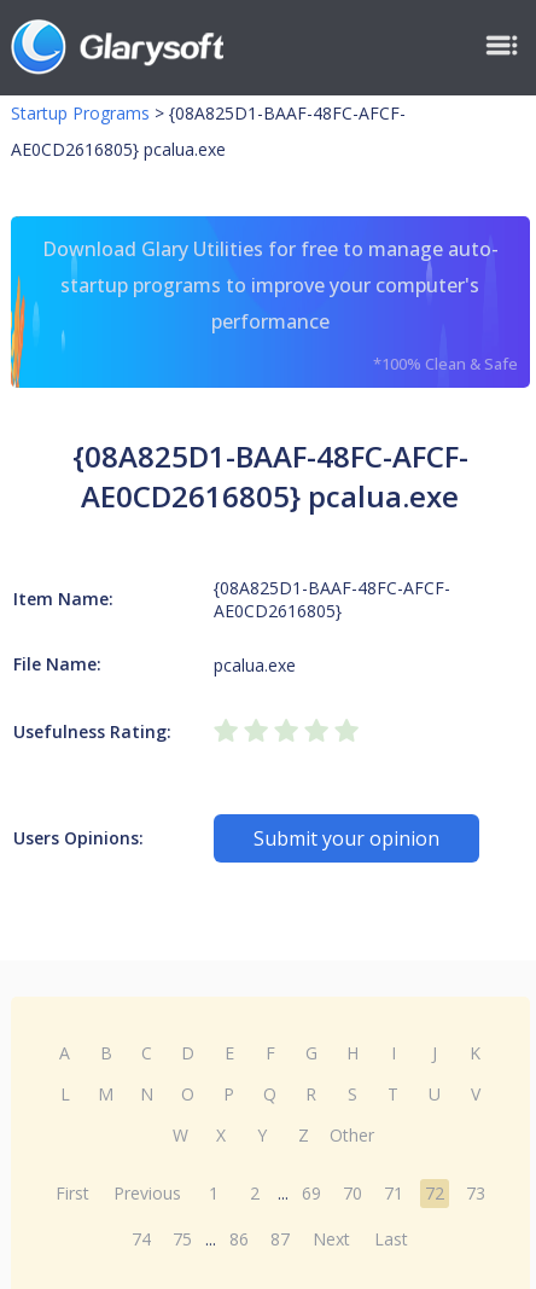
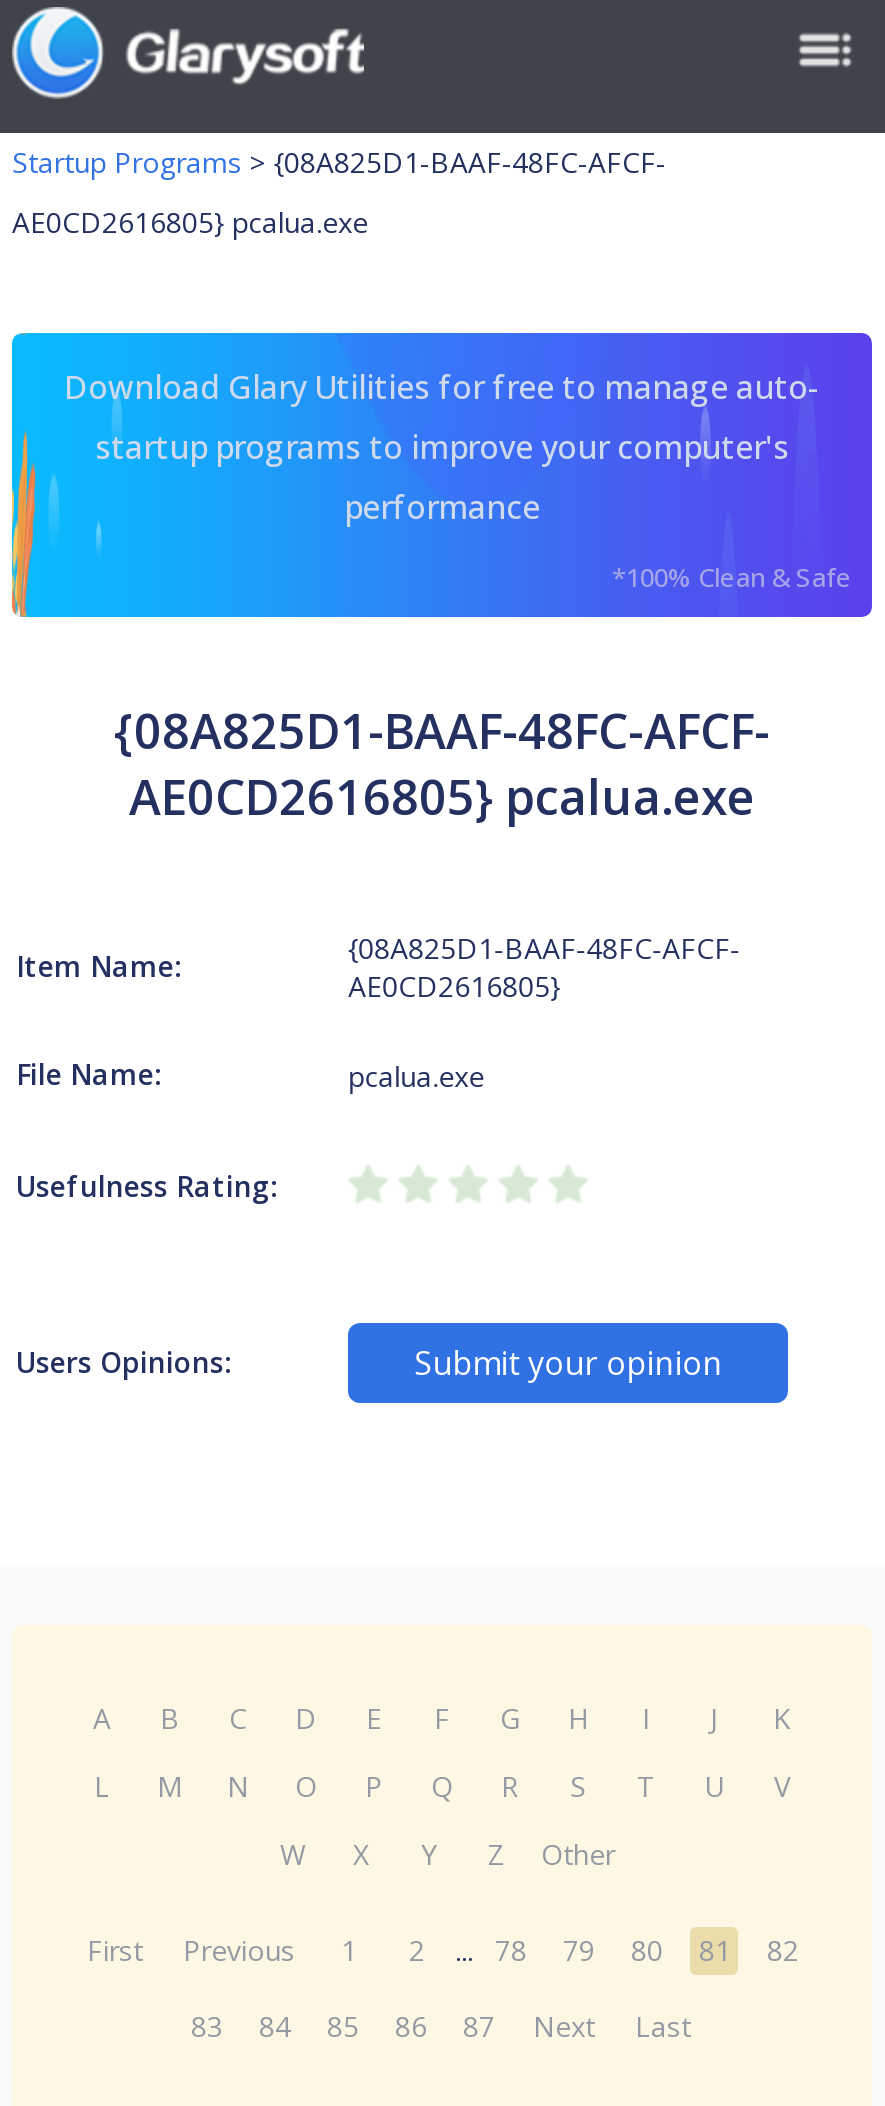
- 2 ... 69
- 70
- 71
- 72
- 73
+ 2 ... 78
+ 79
+ 80
+ 81
+ 82

- 74
- 75 ... 86
+ 83
+ 84
+ 85
+ 86
